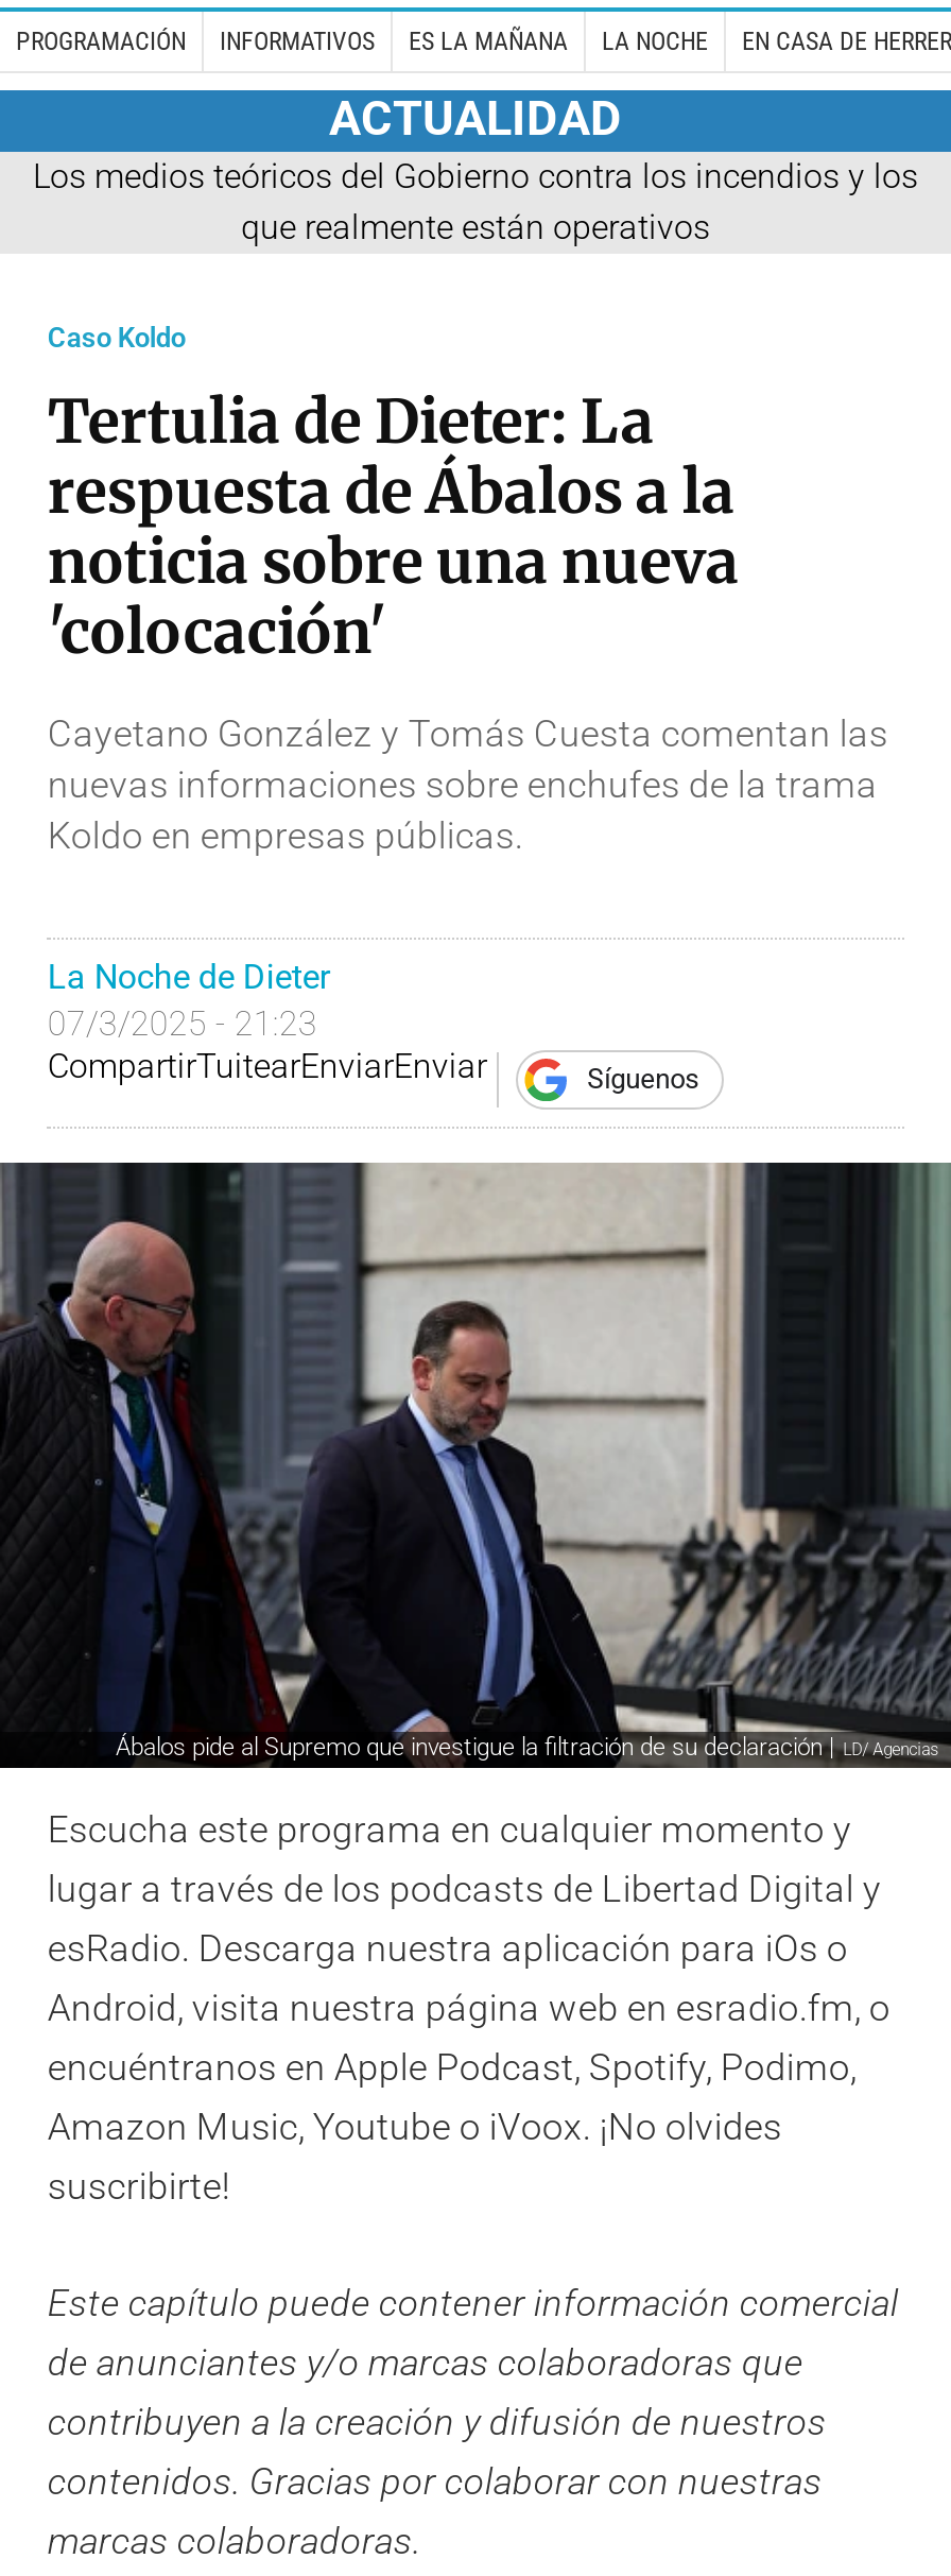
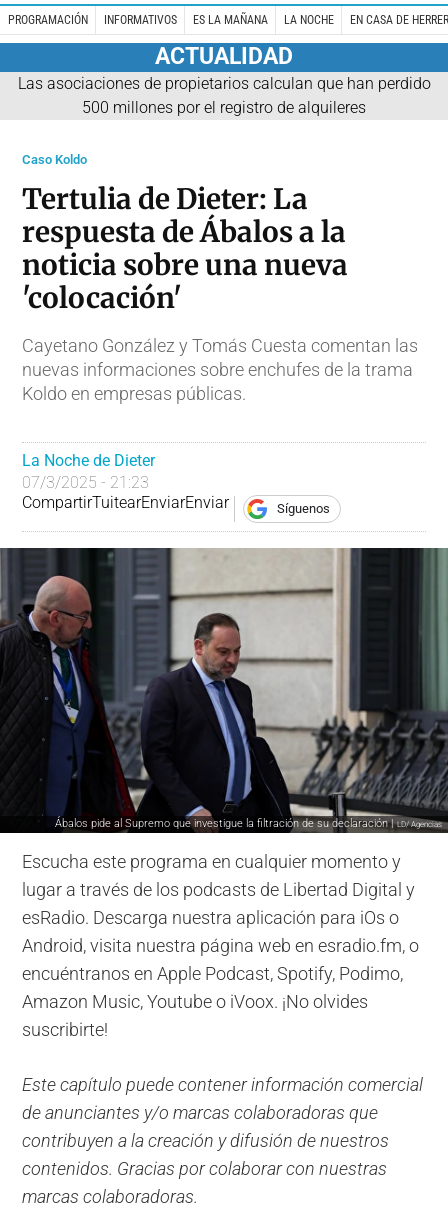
- Los medios teóricos del Gobierno contra los incendios y los
- que realmente están operativos
+ Las asociaciones de propietarios calculan que han perdido
+ 500 millones por el registro de alquileres
